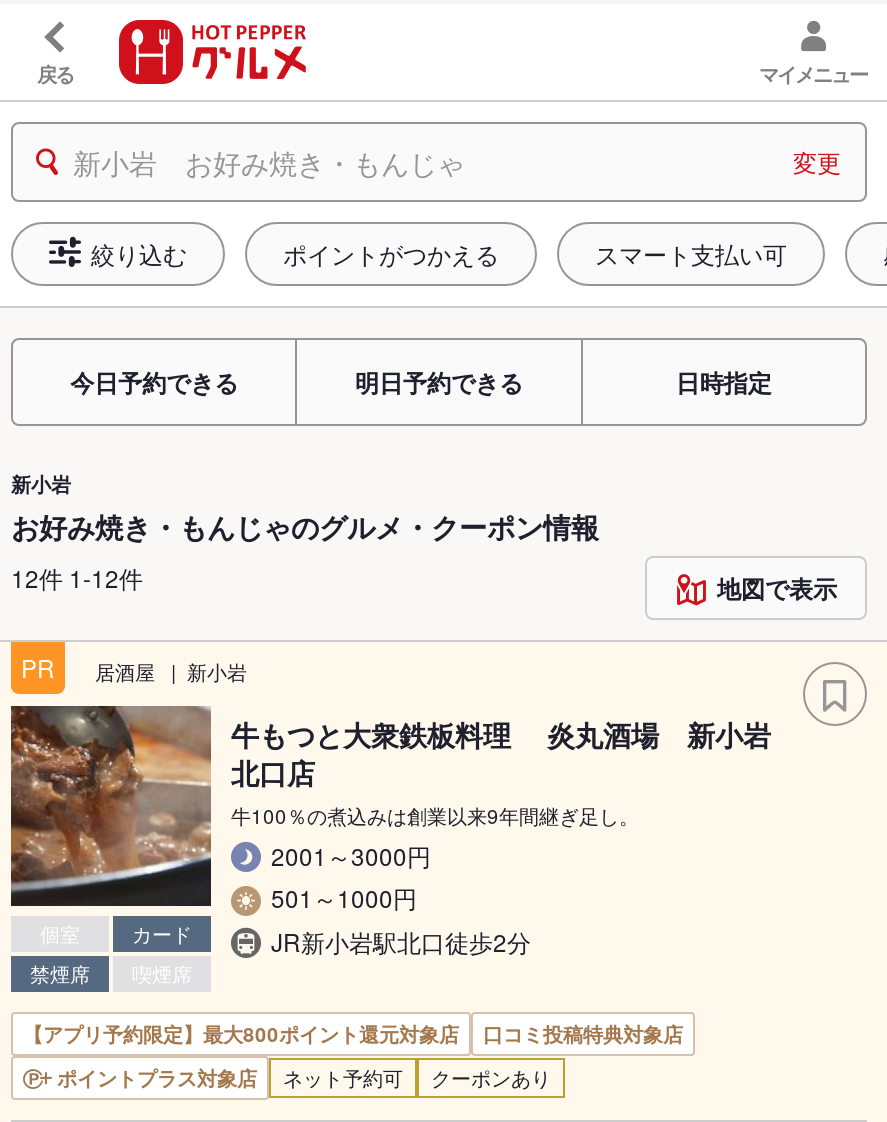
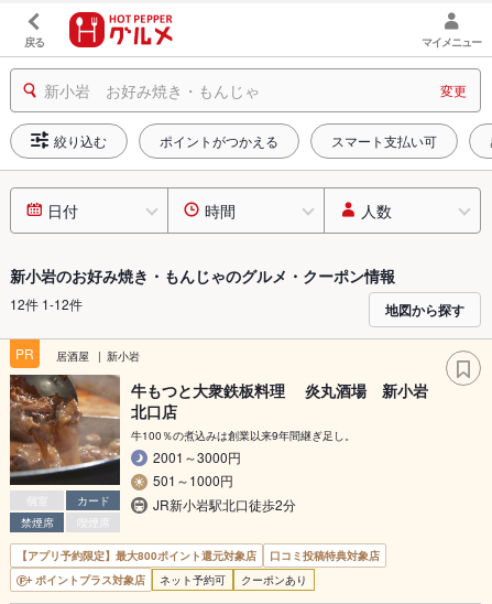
- 今日予約できる
- 明日予約できる
- 日時指定
+ 日付
+ 時間
+ 人数

- 新小岩
- お好み焼き・もんじゃのグルメ・クーポン情報
+ 新小岩のお好み焼き・もんじゃのグルメ・クーポン情報

- 地図で表示
+ 地図から探す
